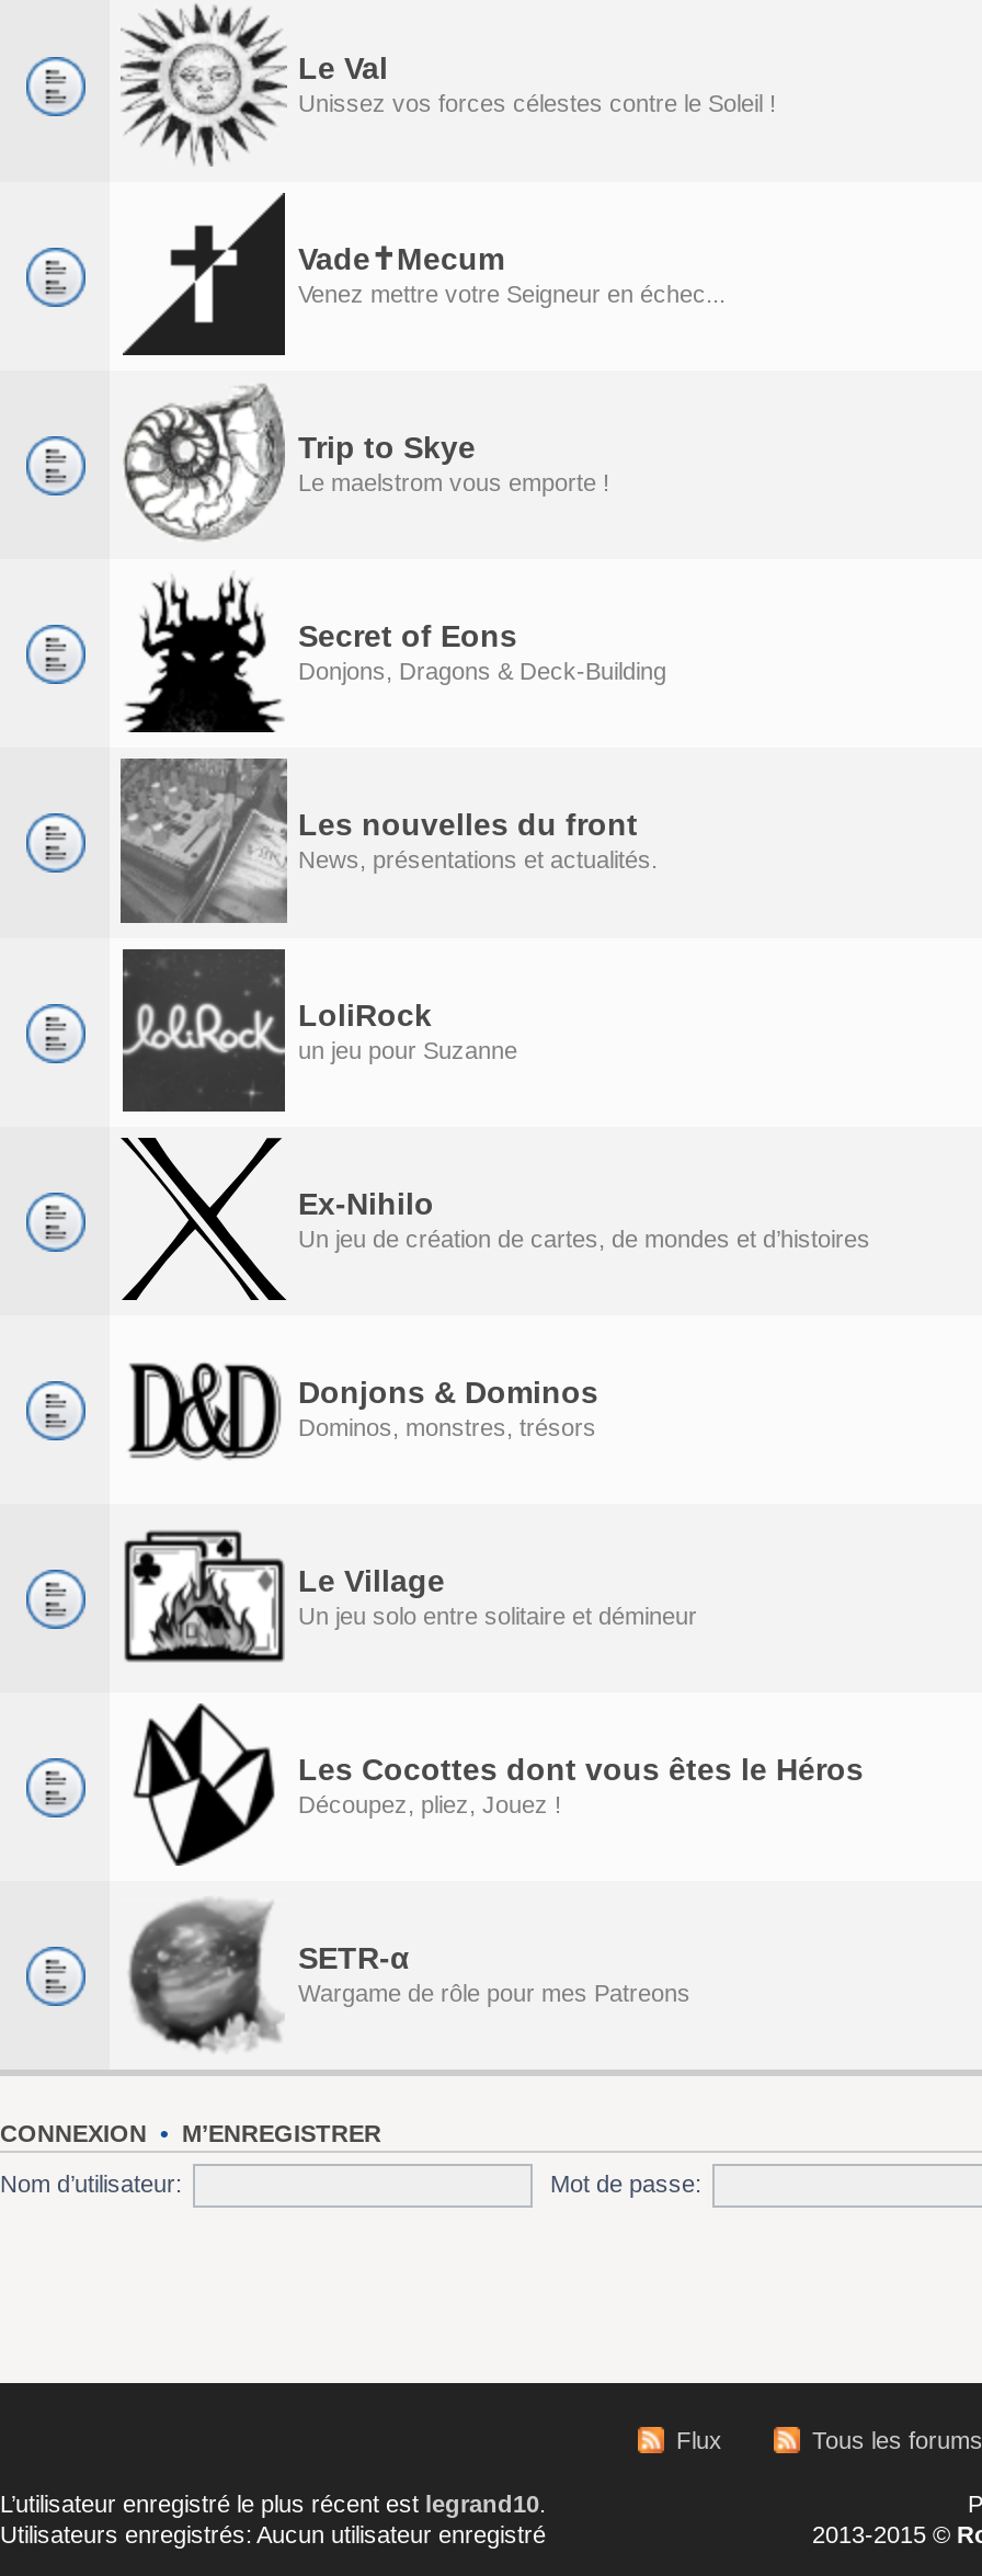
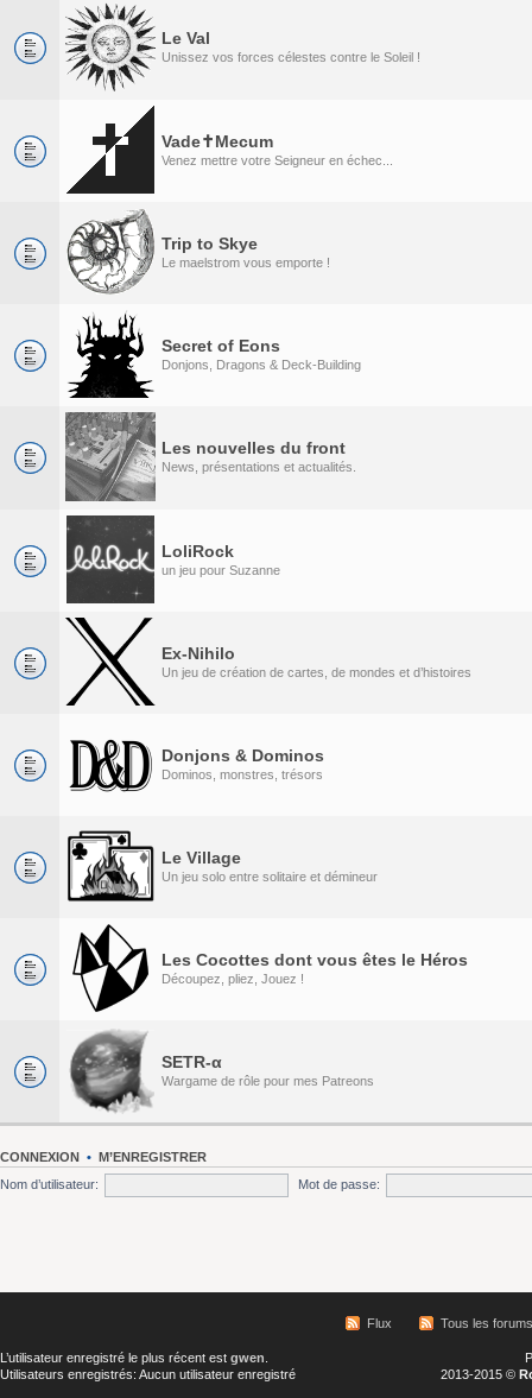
- L’utilisateur enregistré le plus récent est legrand10.
+ L’utilisateur enregistré le plus récent est gwen.
